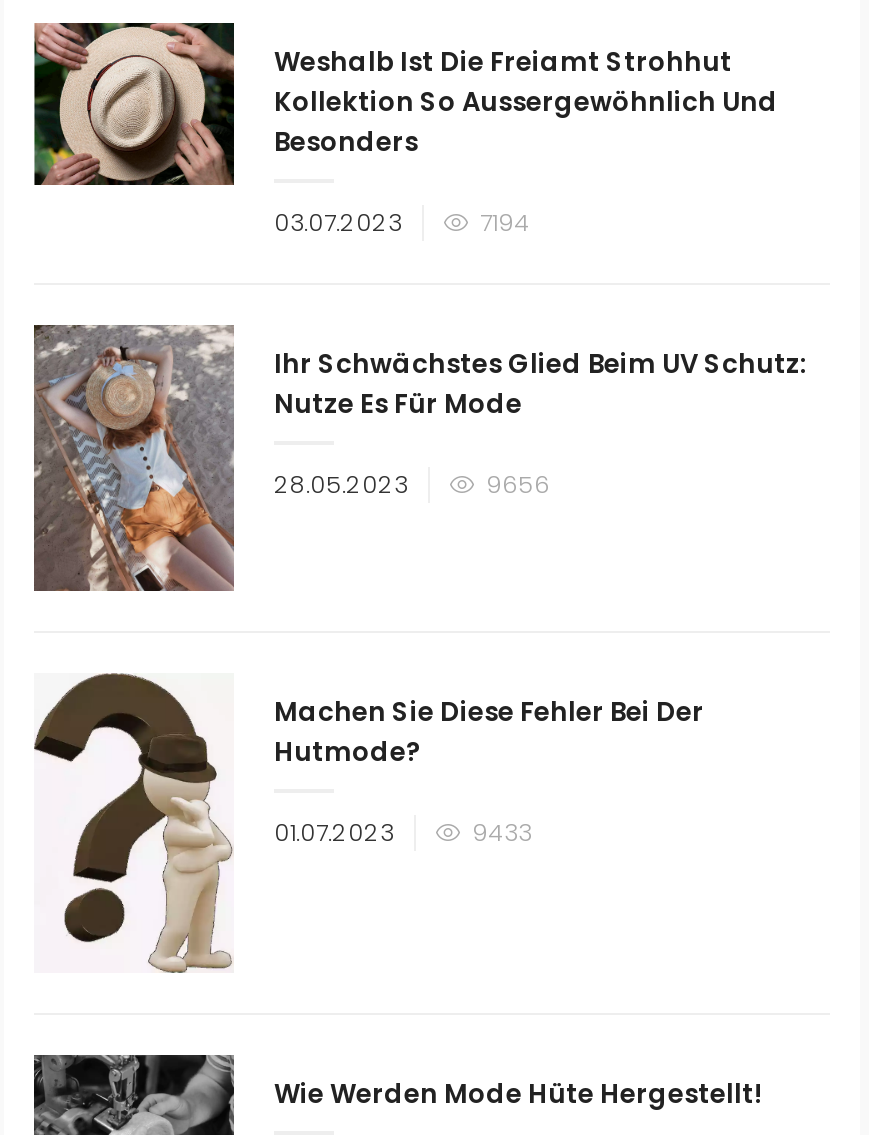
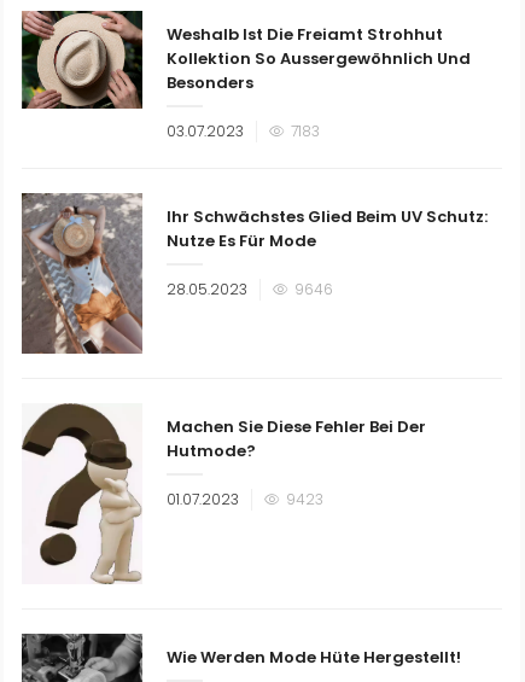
- 7194
+ 7183

- 9656
+ 9646

- 9433
+ 9423
